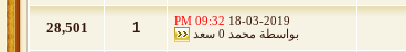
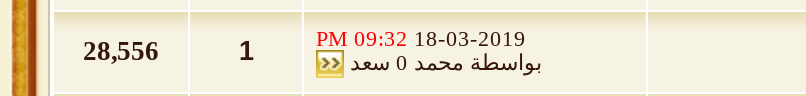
- 28,501
+ 28,556
